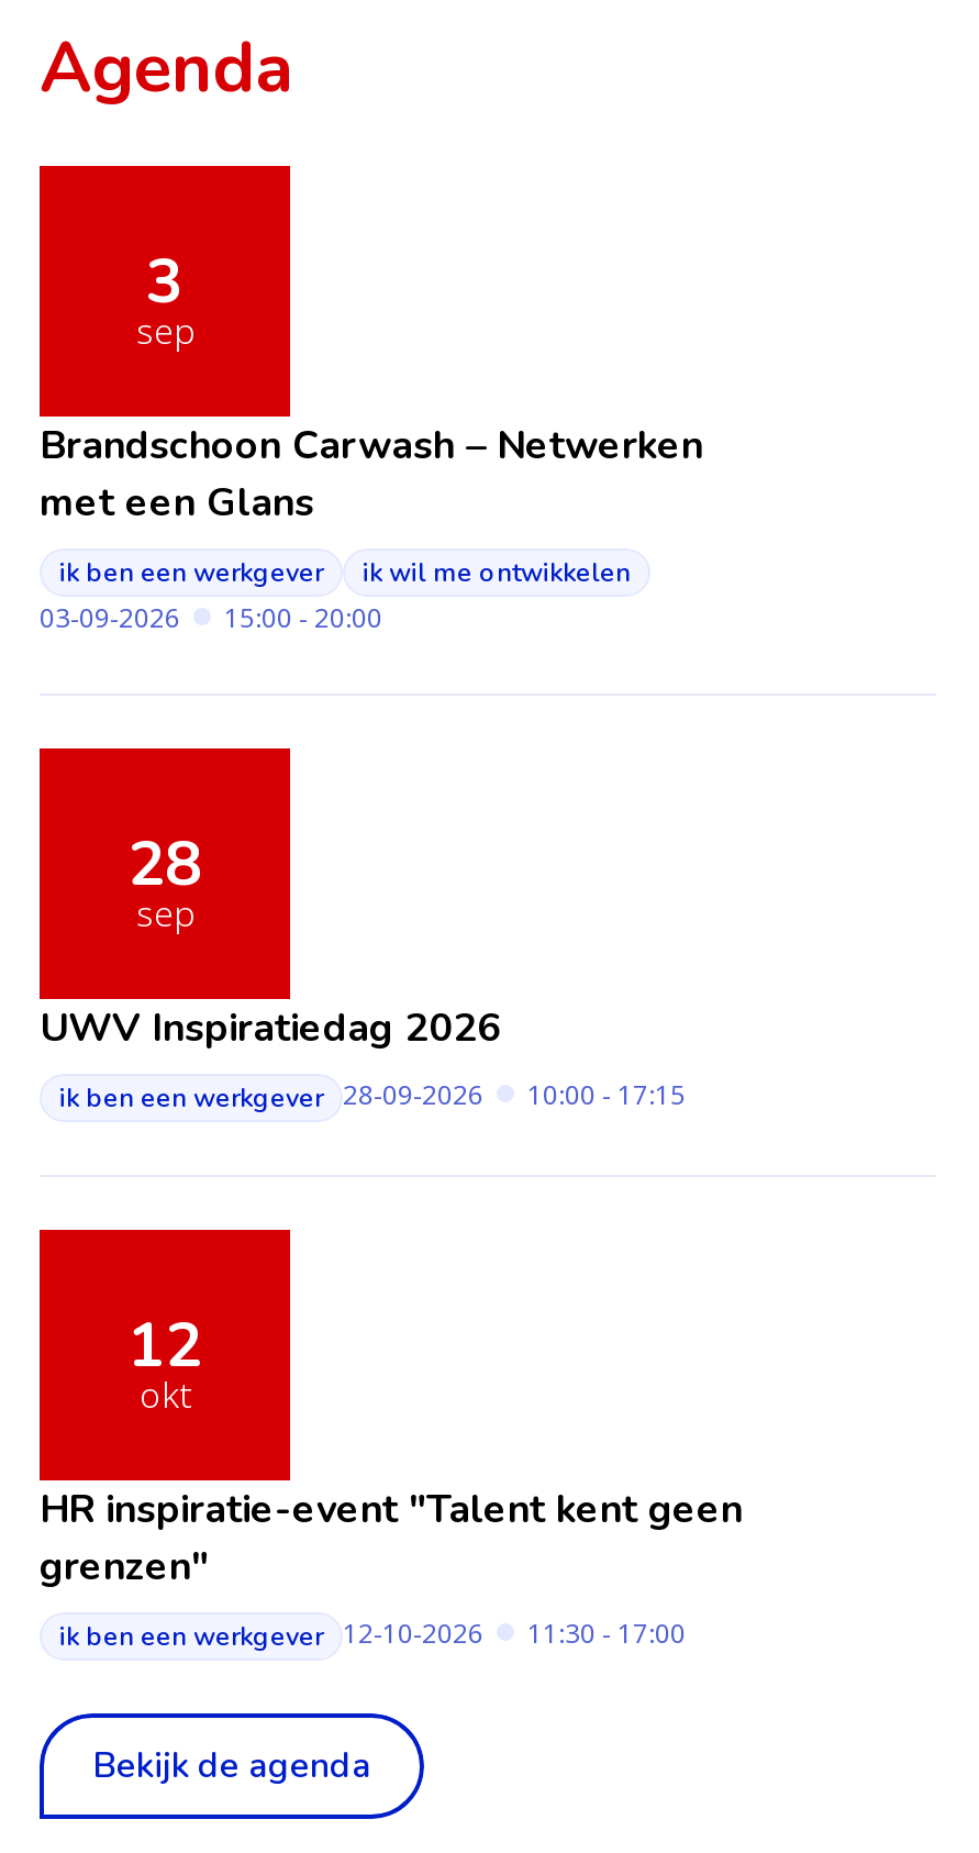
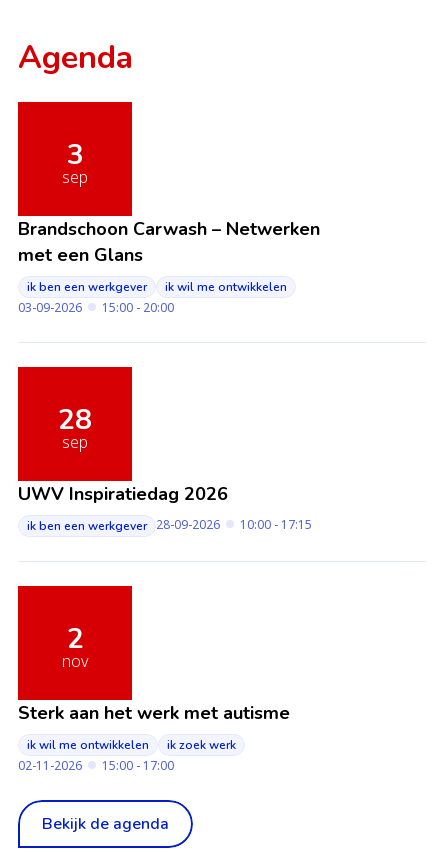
- 12
- okt
- HR inspiratie-event "Talent kent geen
- grenzen"
- ik ben een werkgever 12-10-2026
- 11:30 - 17:00
+ 2
+ nov
+ Sterk aan het werk met autisme
+ ik wil me ontwikkelen
+ ik zoek werk
+ 02-11-2026
+ 15:00 - 17:00
